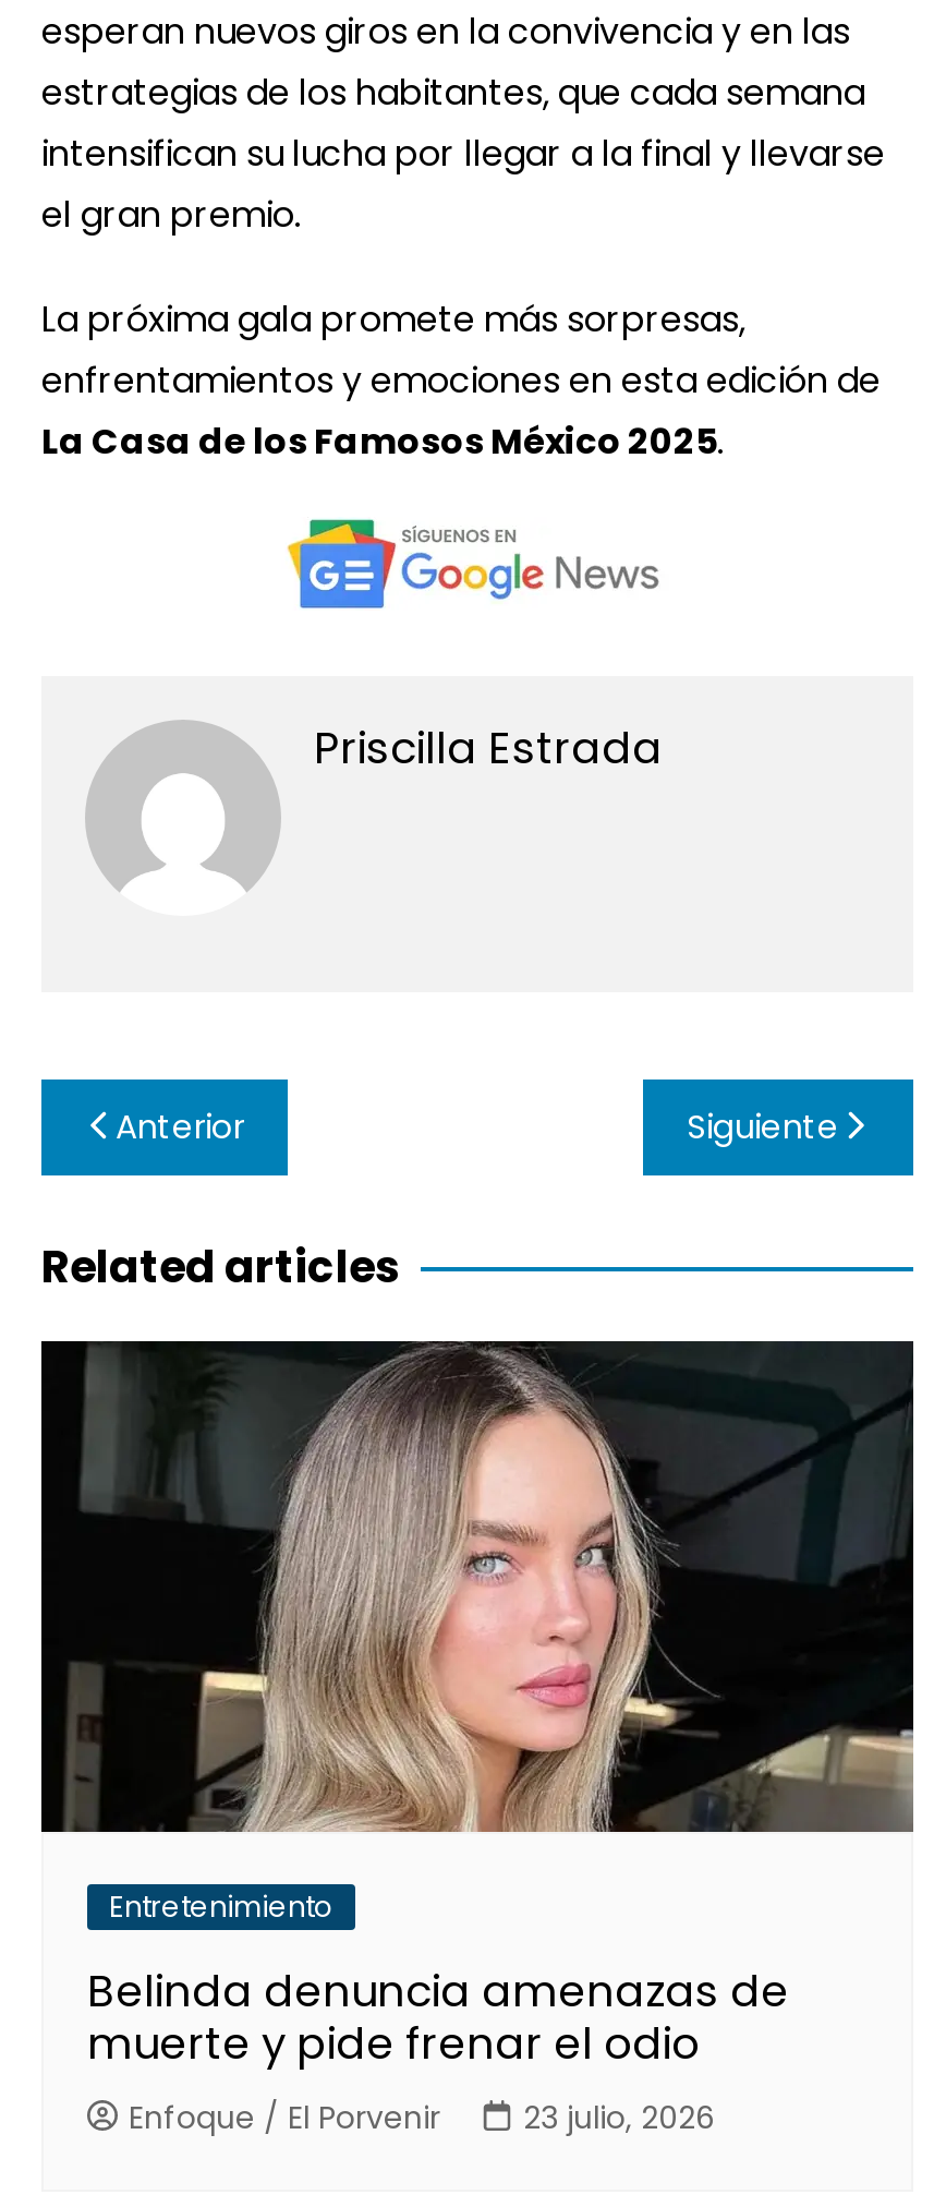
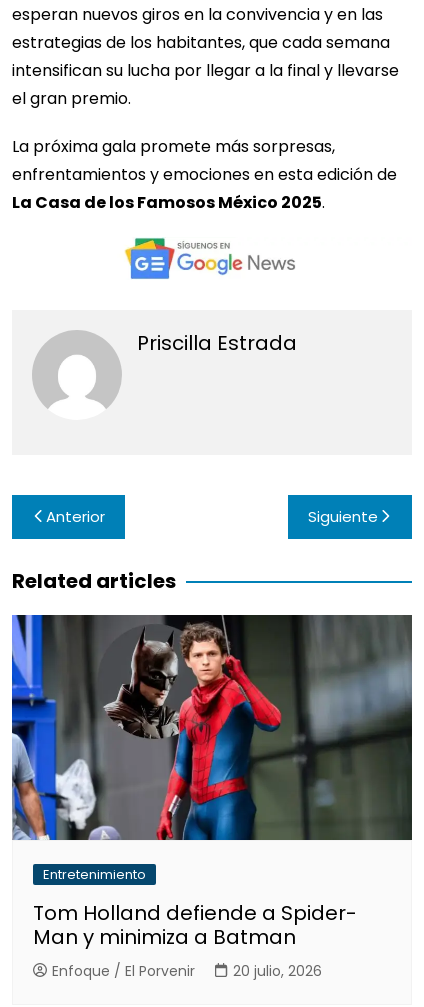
- [image]
+ [image]

- Belinda denuncia amenazas de
- muerte y pide frenar el odio
+ Tom Holland defiende a Spider-
+ Man y minimiza a Batman

- Enfoque / El Porvenir 23 julio, 2026
+ Enfoque / El Porvenir 20 julio, 2026
